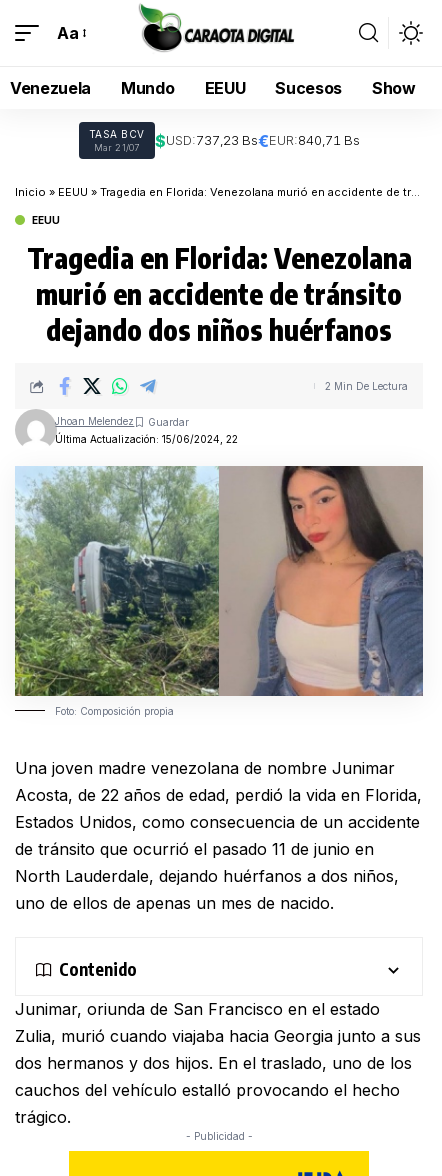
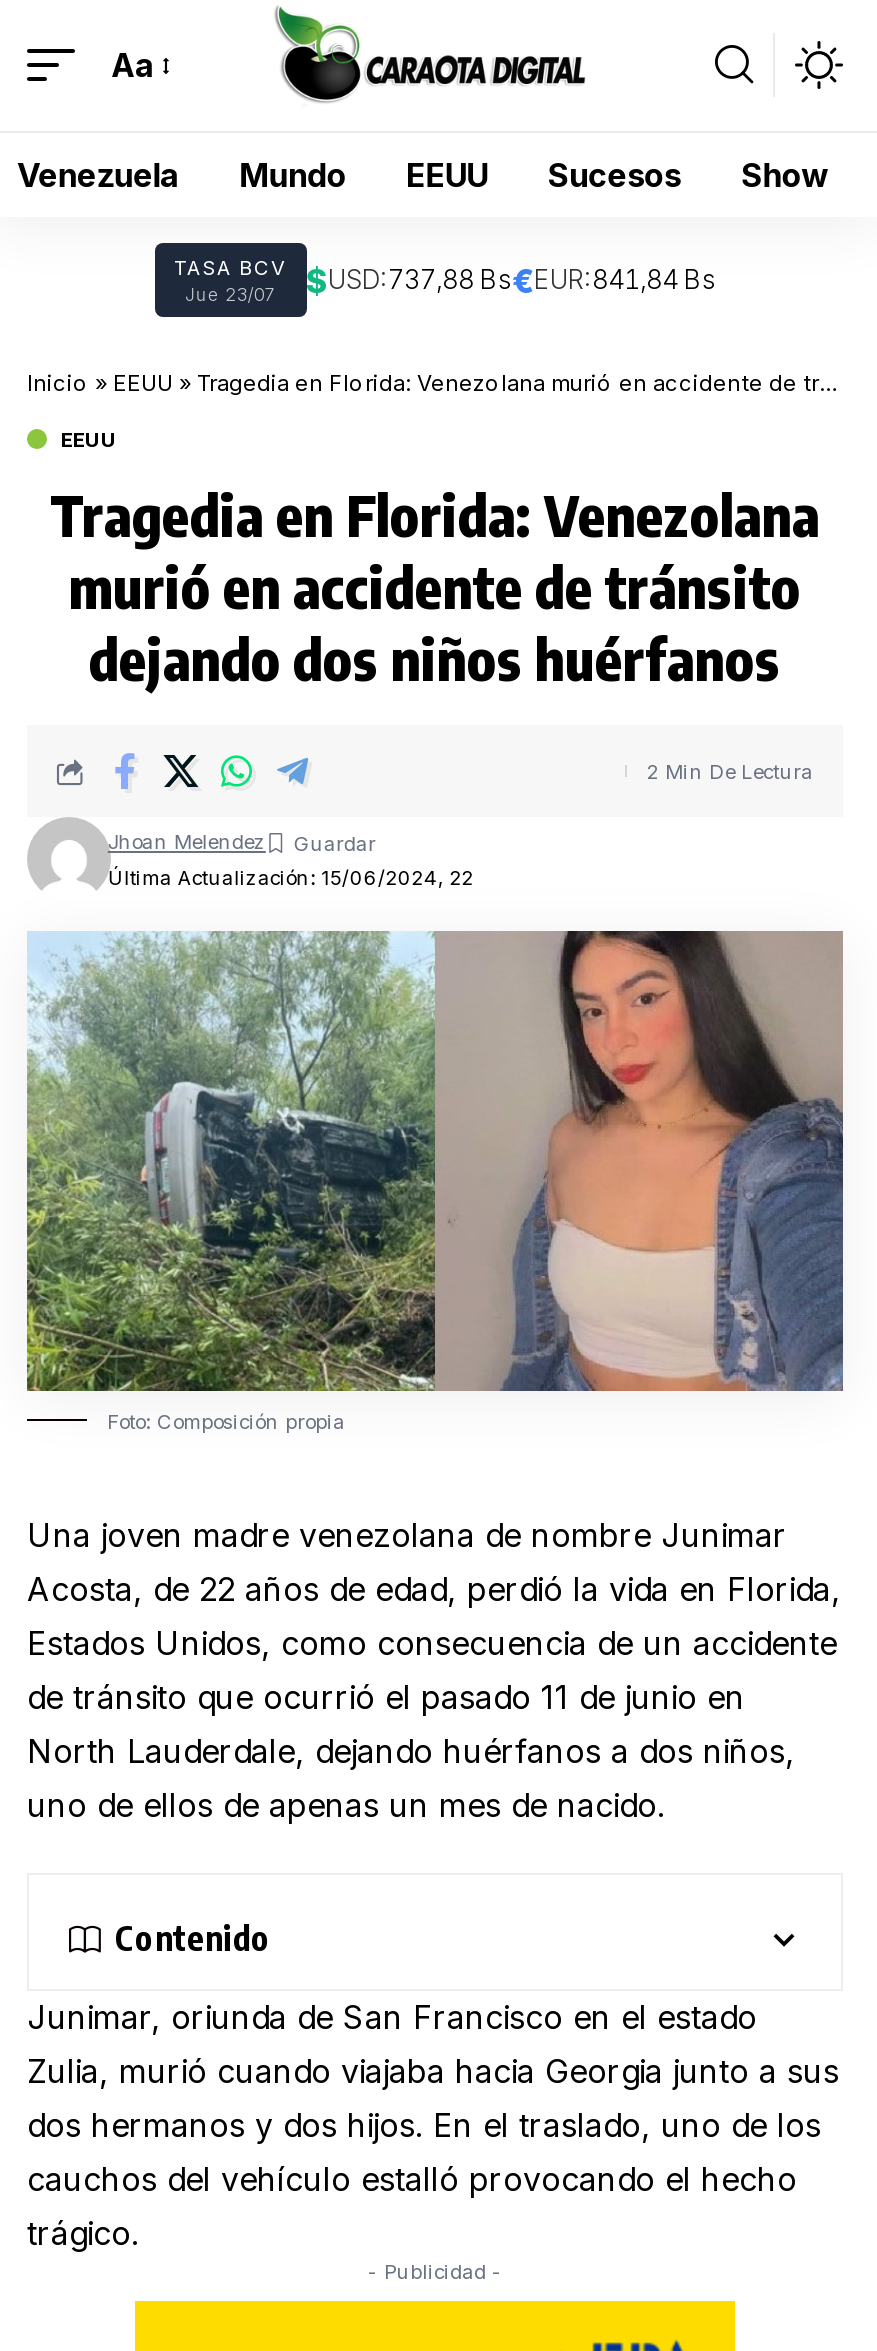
- Mar 21/07
- $USD:737,23 Bs€EUR:840,71 Bs
+ Jue 23/07
+ $USD:737,88 Bs€EUR:841,84 Bs
